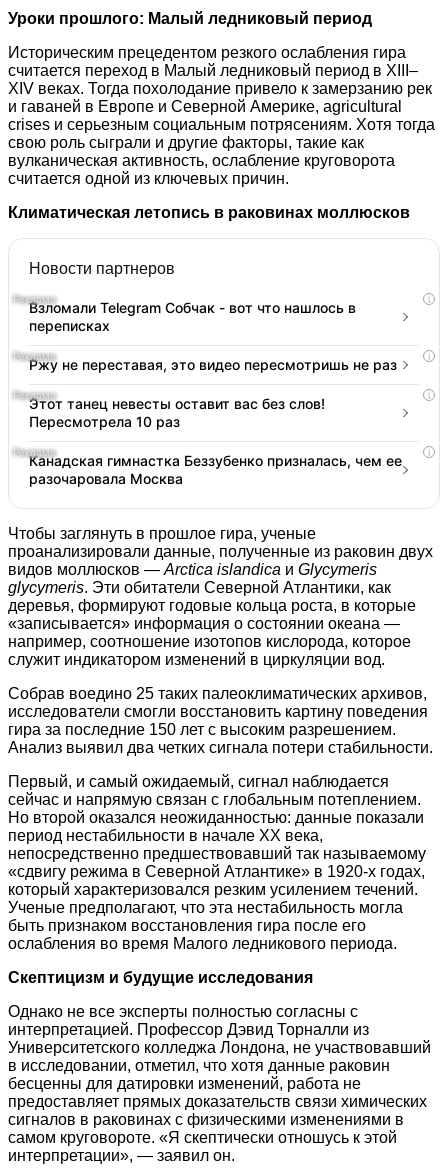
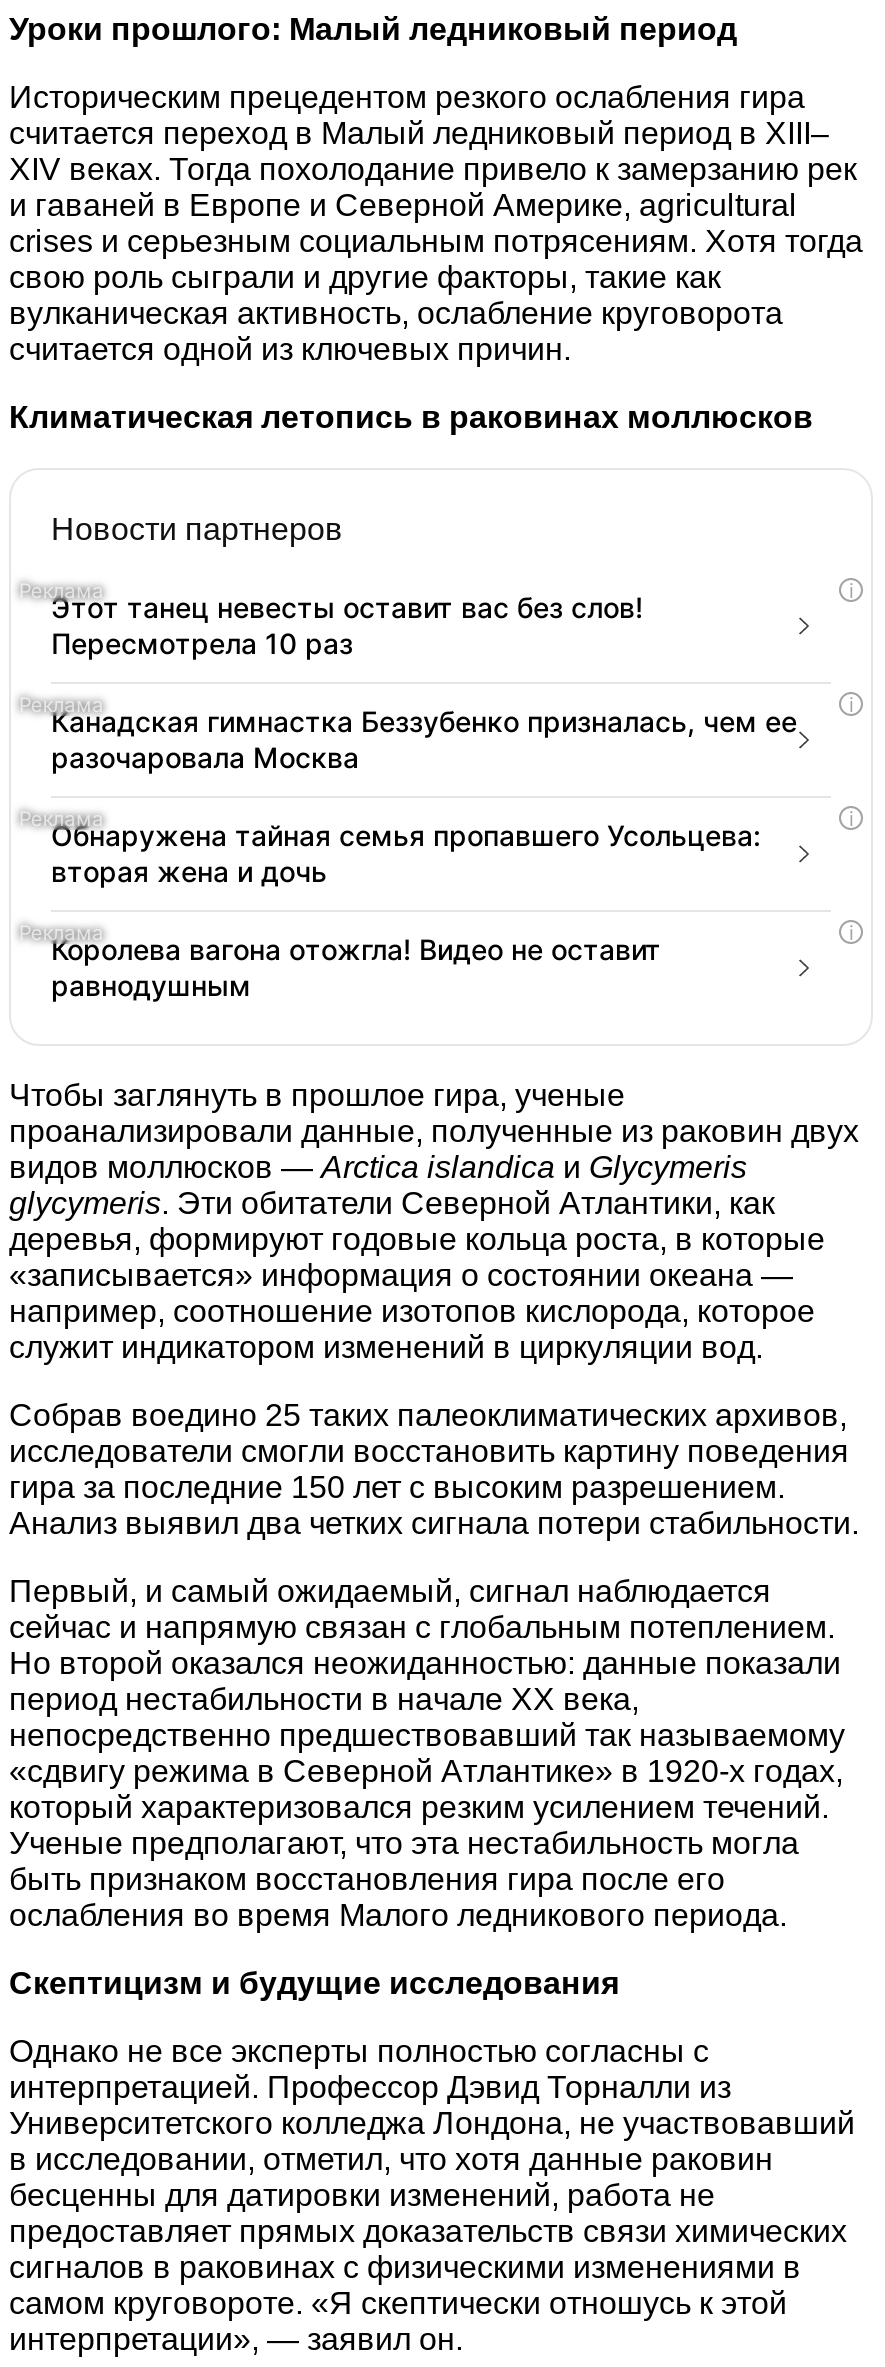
- Взломали Telegram Собчак - вот что нашлось в
- переписках
- Ржу не переставая, это видео пересмотришь не раз

moved up: Этот танец невесты оставит вас без слов! | Пересмотрела 10 раз | Канадская гимнастка Беззубенко призналась, чем ее | разочаровала Москва

+ Обнаружена тайная семья пропавшего Усольцева:
+ вторая жена и дочь
+ Королева вагона отожгла! Видео не оставит
+ равнодушным
